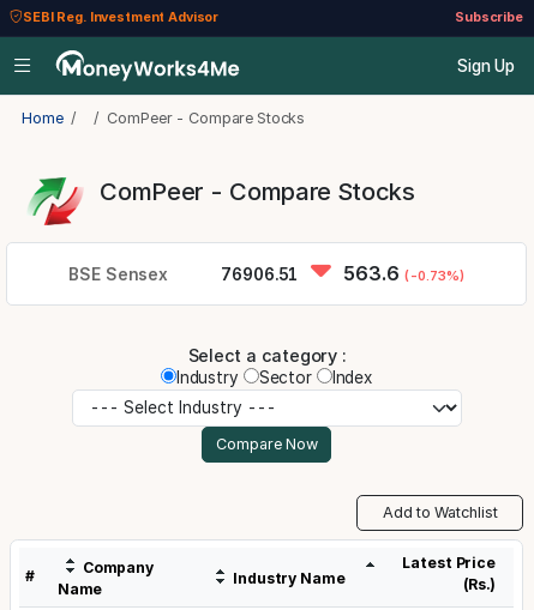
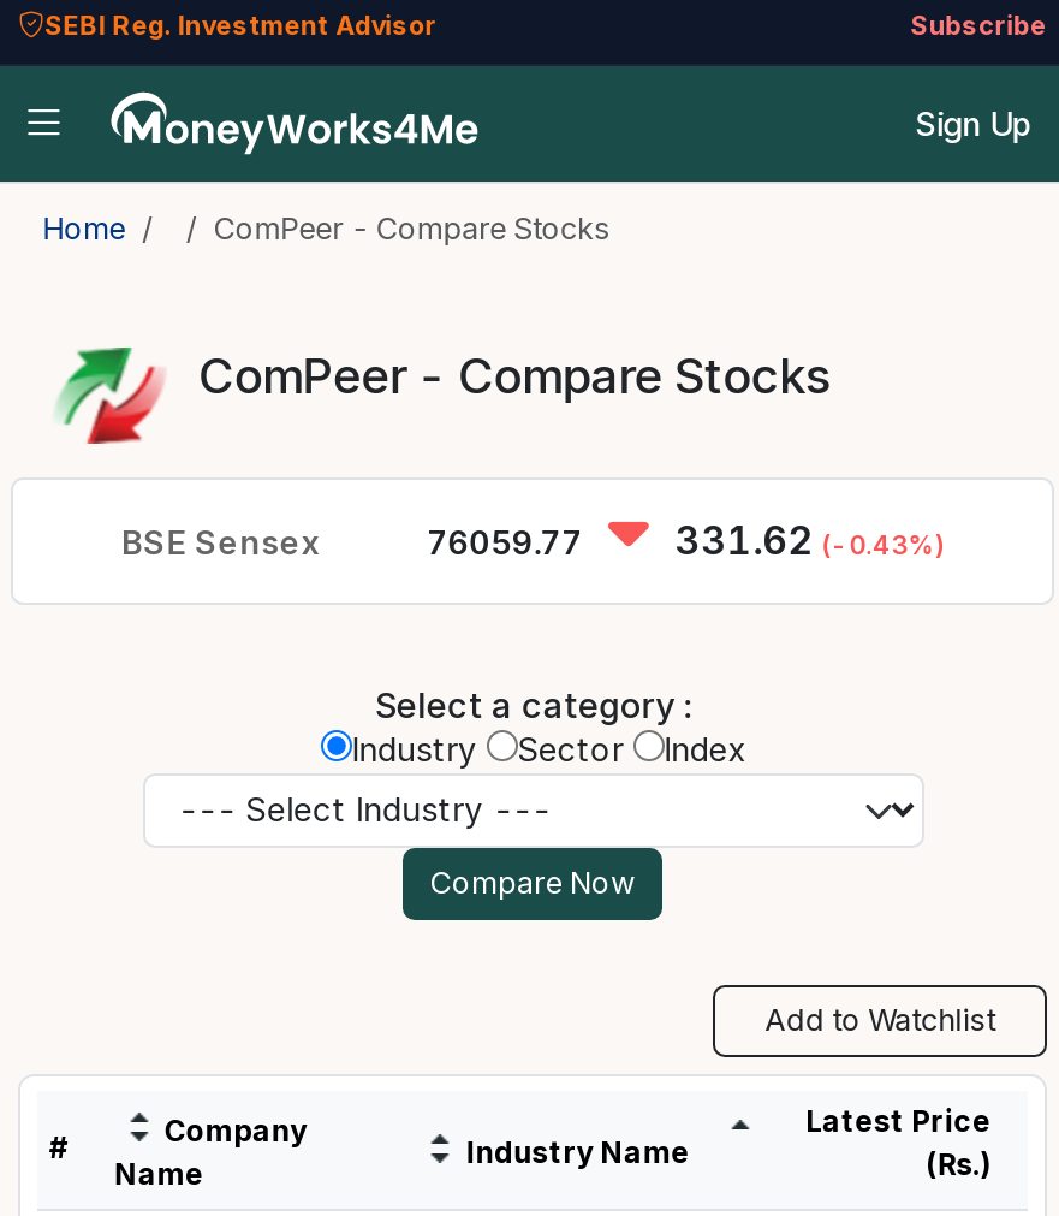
- 76906.51
+ 76059.77

- 563.6 (-0.73%)
+ 331.62 (-0.43%)
